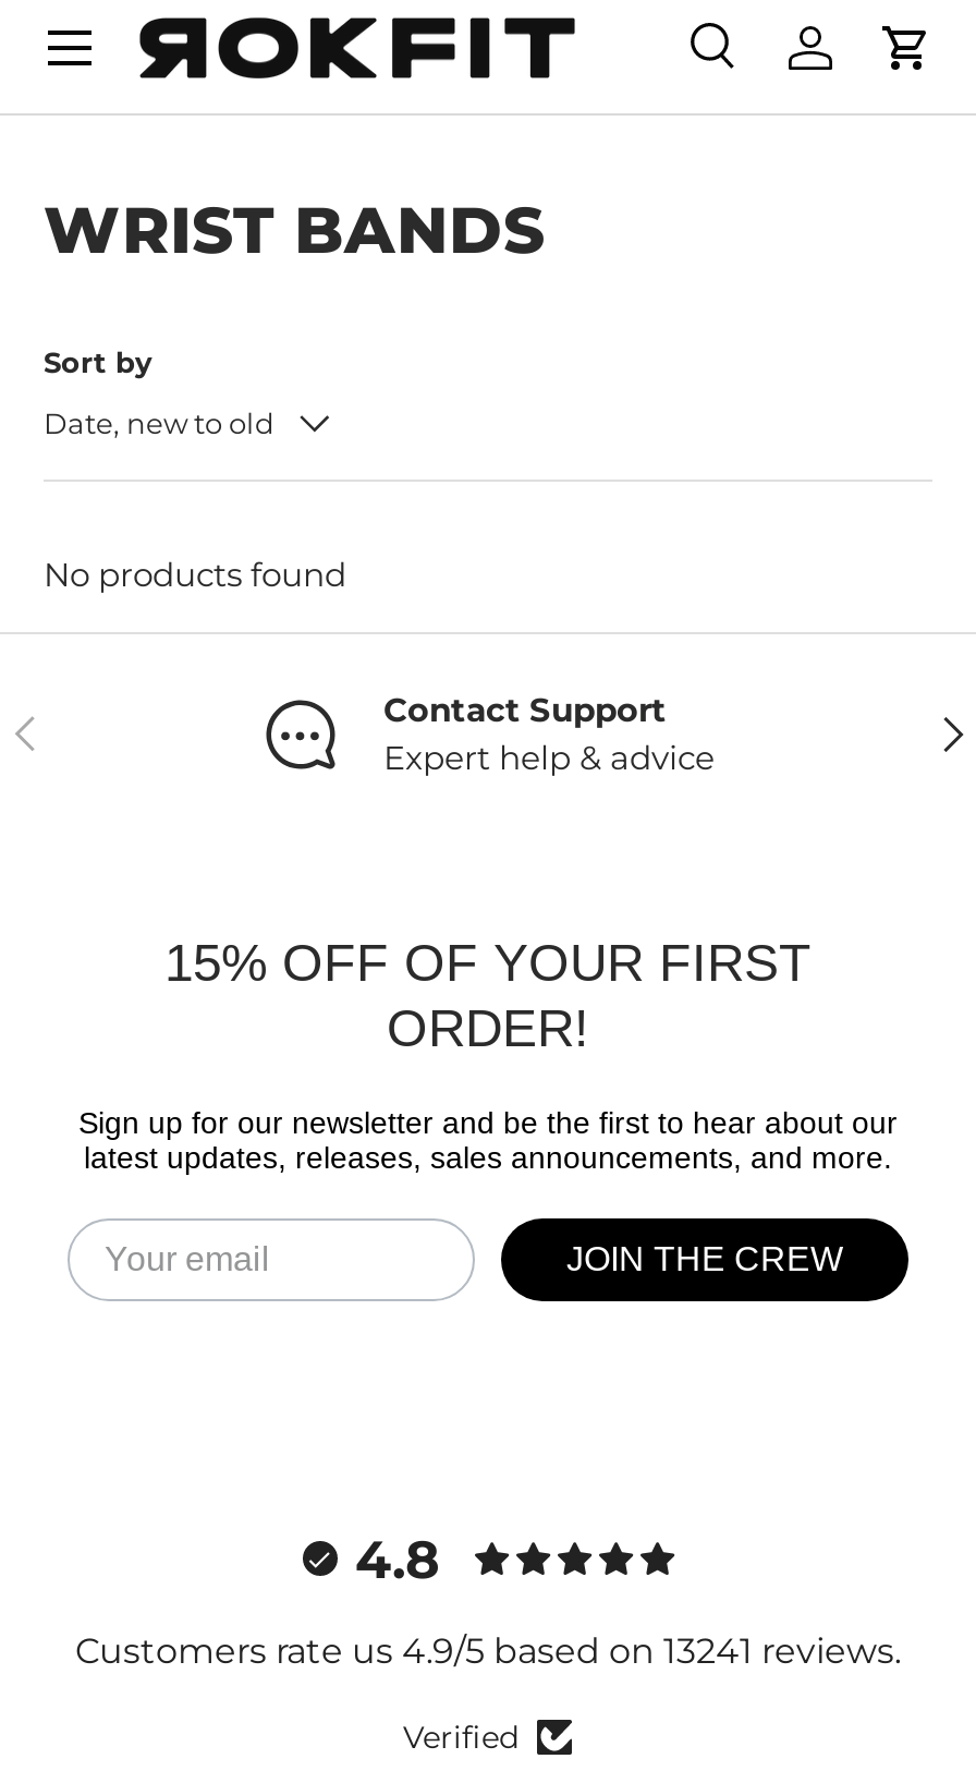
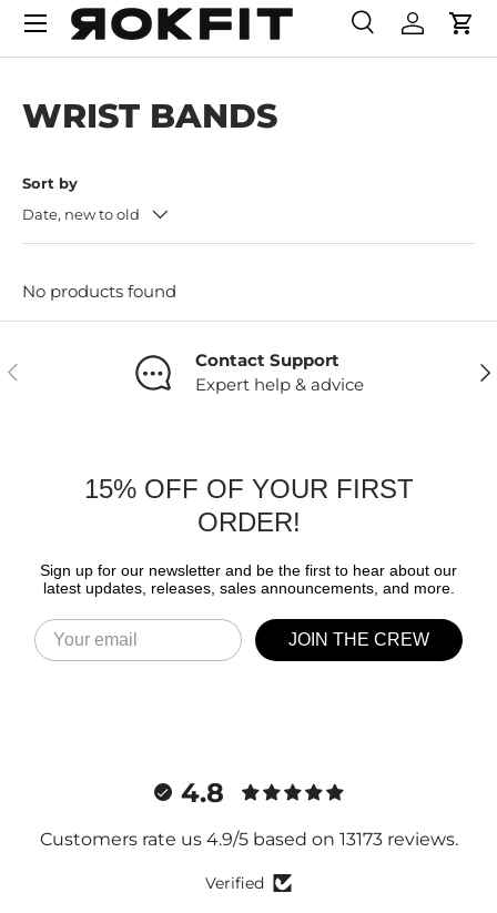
- Customers rate us 4.9/5 based on 13241 reviews.
+ Customers rate us 4.9/5 based on 13173 reviews.
